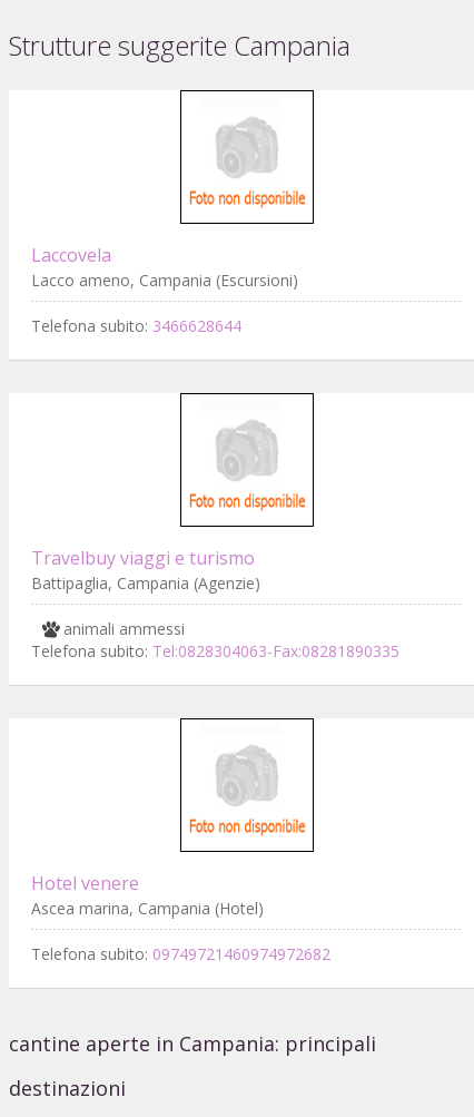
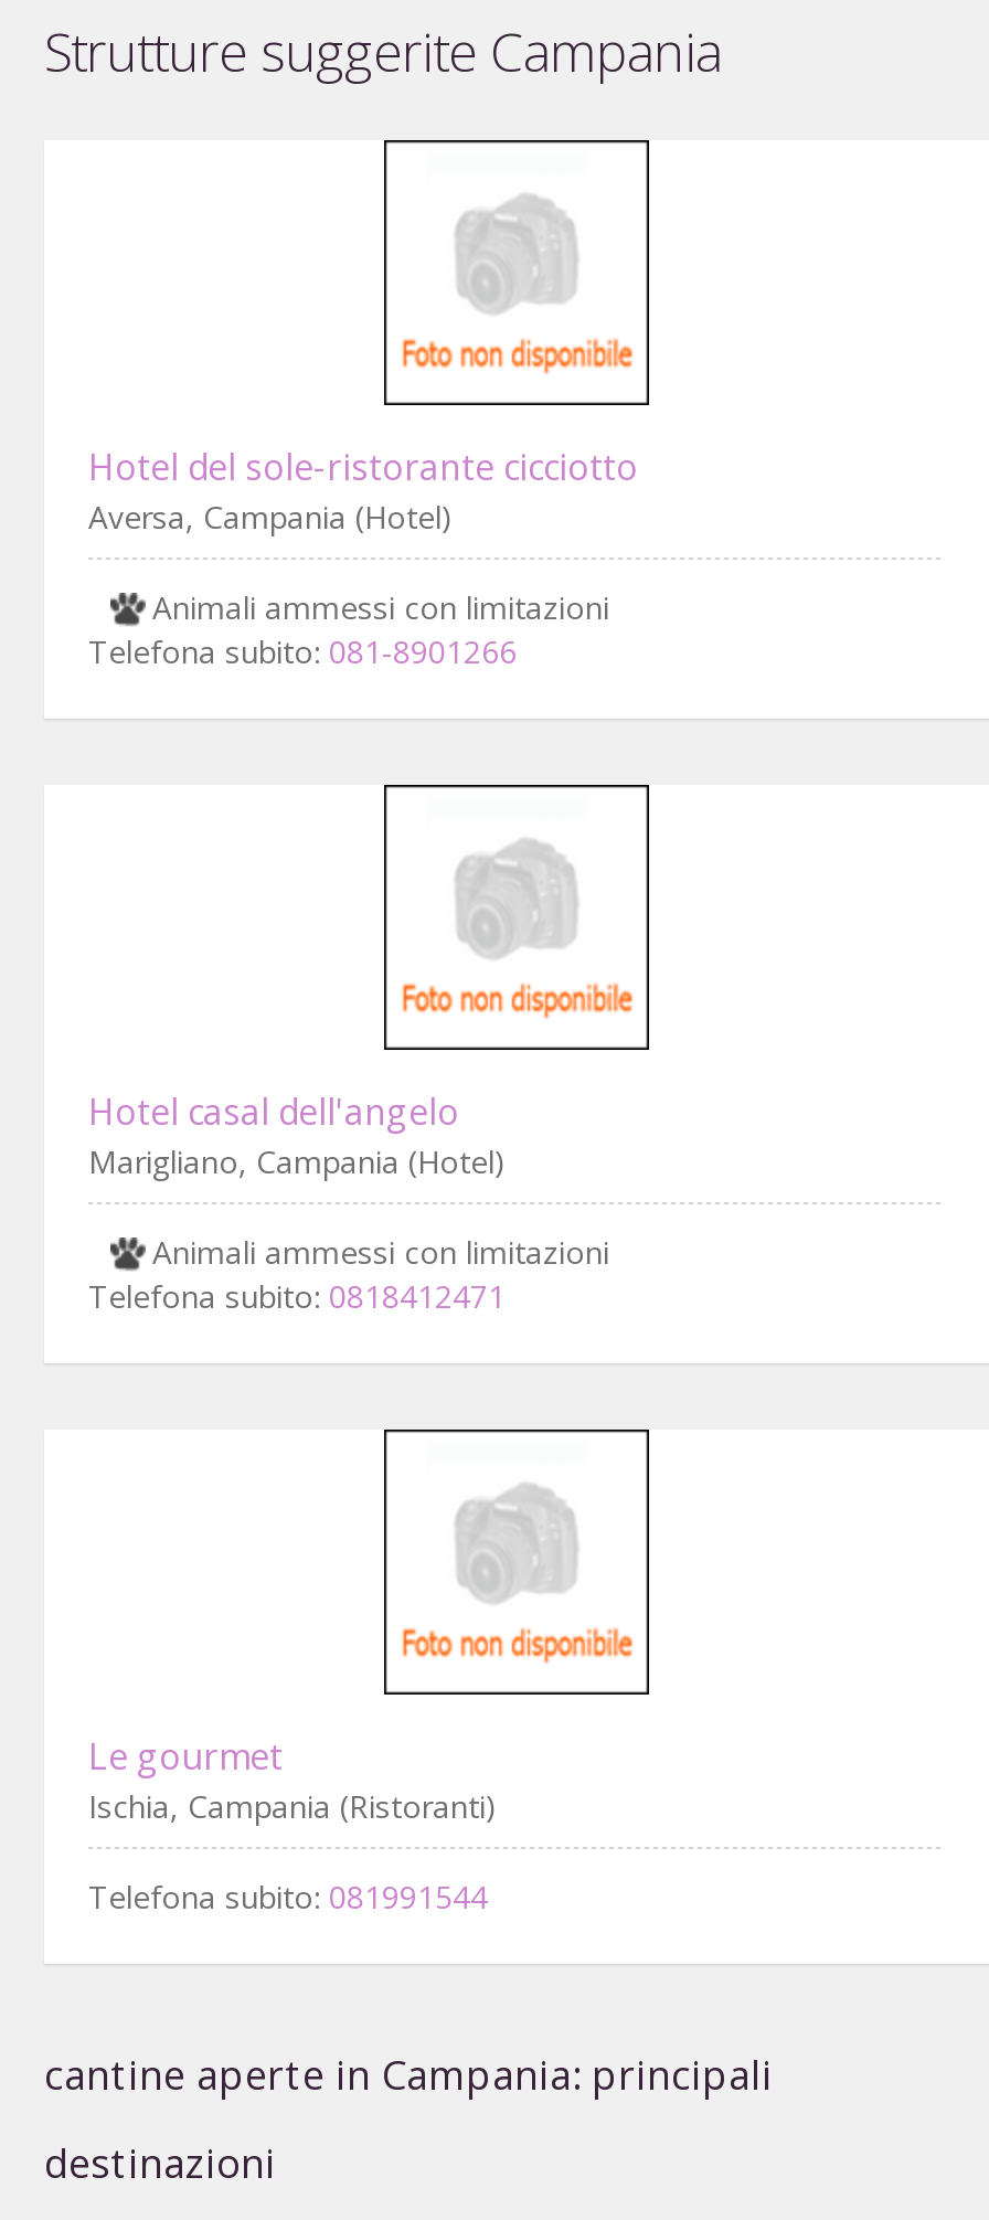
- Laccovela
- Lacco ameno, Campania (Escursioni)
+ Hotel del sole-ristorante cicciotto
+ Aversa, Campania (Hotel)

- Telefona subito: 3466628644
+ Animali ammessi con limitazioni
+ Telefona subito: 081-8901266

- Travelbuy viaggi e turismo
- Battipaglia, Campania (Agenzie)
+ Hotel casal dell'angelo
+ Marigliano, Campania (Hotel)

- animali ammessi
- Telefona subito: Tel:0828304063-Fax:08281890335
+ Animali ammessi con limitazioni
+ Telefona subito: 0818412471

- Hotel venere
- Ascea marina, Campania (Hotel)
+ Le gourmet
+ Ischia, Campania (Ristoranti)

- Telefona subito: 09749721460974972682
+ Telefona subito: 081991544
